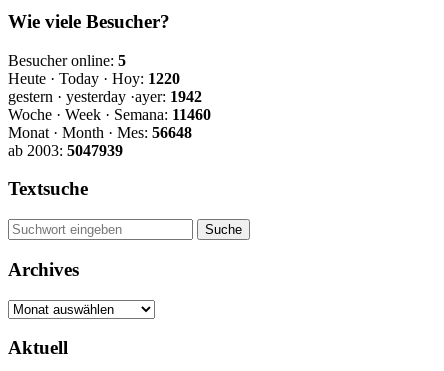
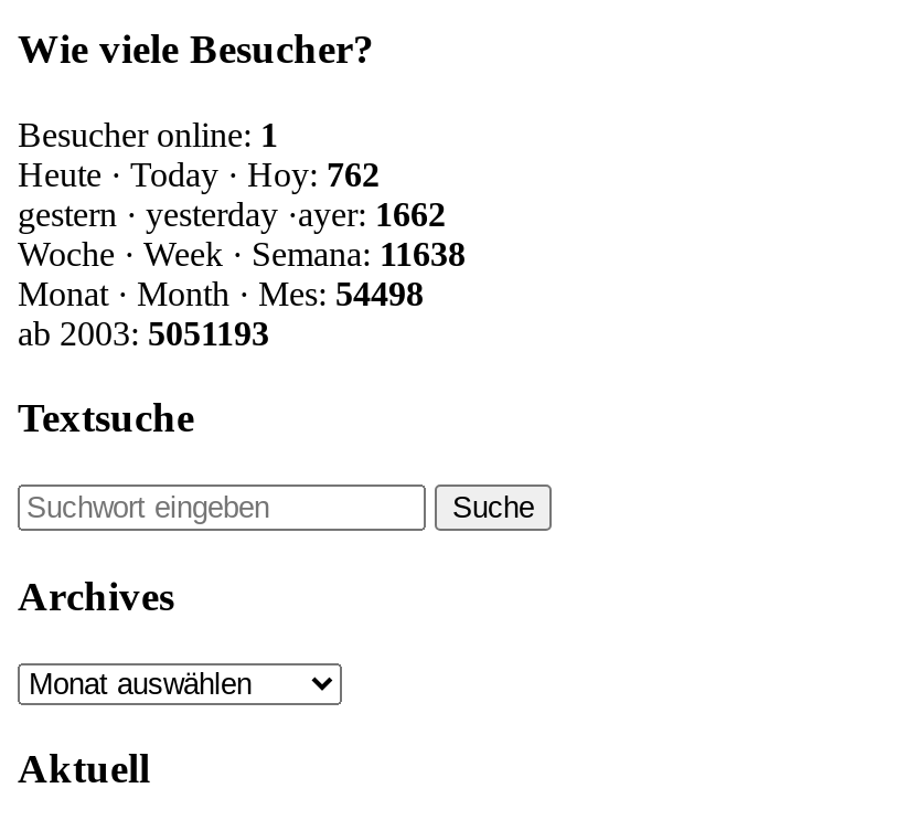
- Besucher online: 5
+ Besucher online: 1

- Heute · Today · Hoy: 1220
+ Heute · Today · Hoy: 762

- gestern · yesterday ·ayer: 1942
+ gestern · yesterday ·ayer: 1662

- Woche · Week · Semana: 11460
+ Woche · Week · Semana: 11638

- Monat · Month · Mes: 56648
+ Monat · Month · Mes: 54498

- ab 2003: 5047939
+ ab 2003: 5051193
